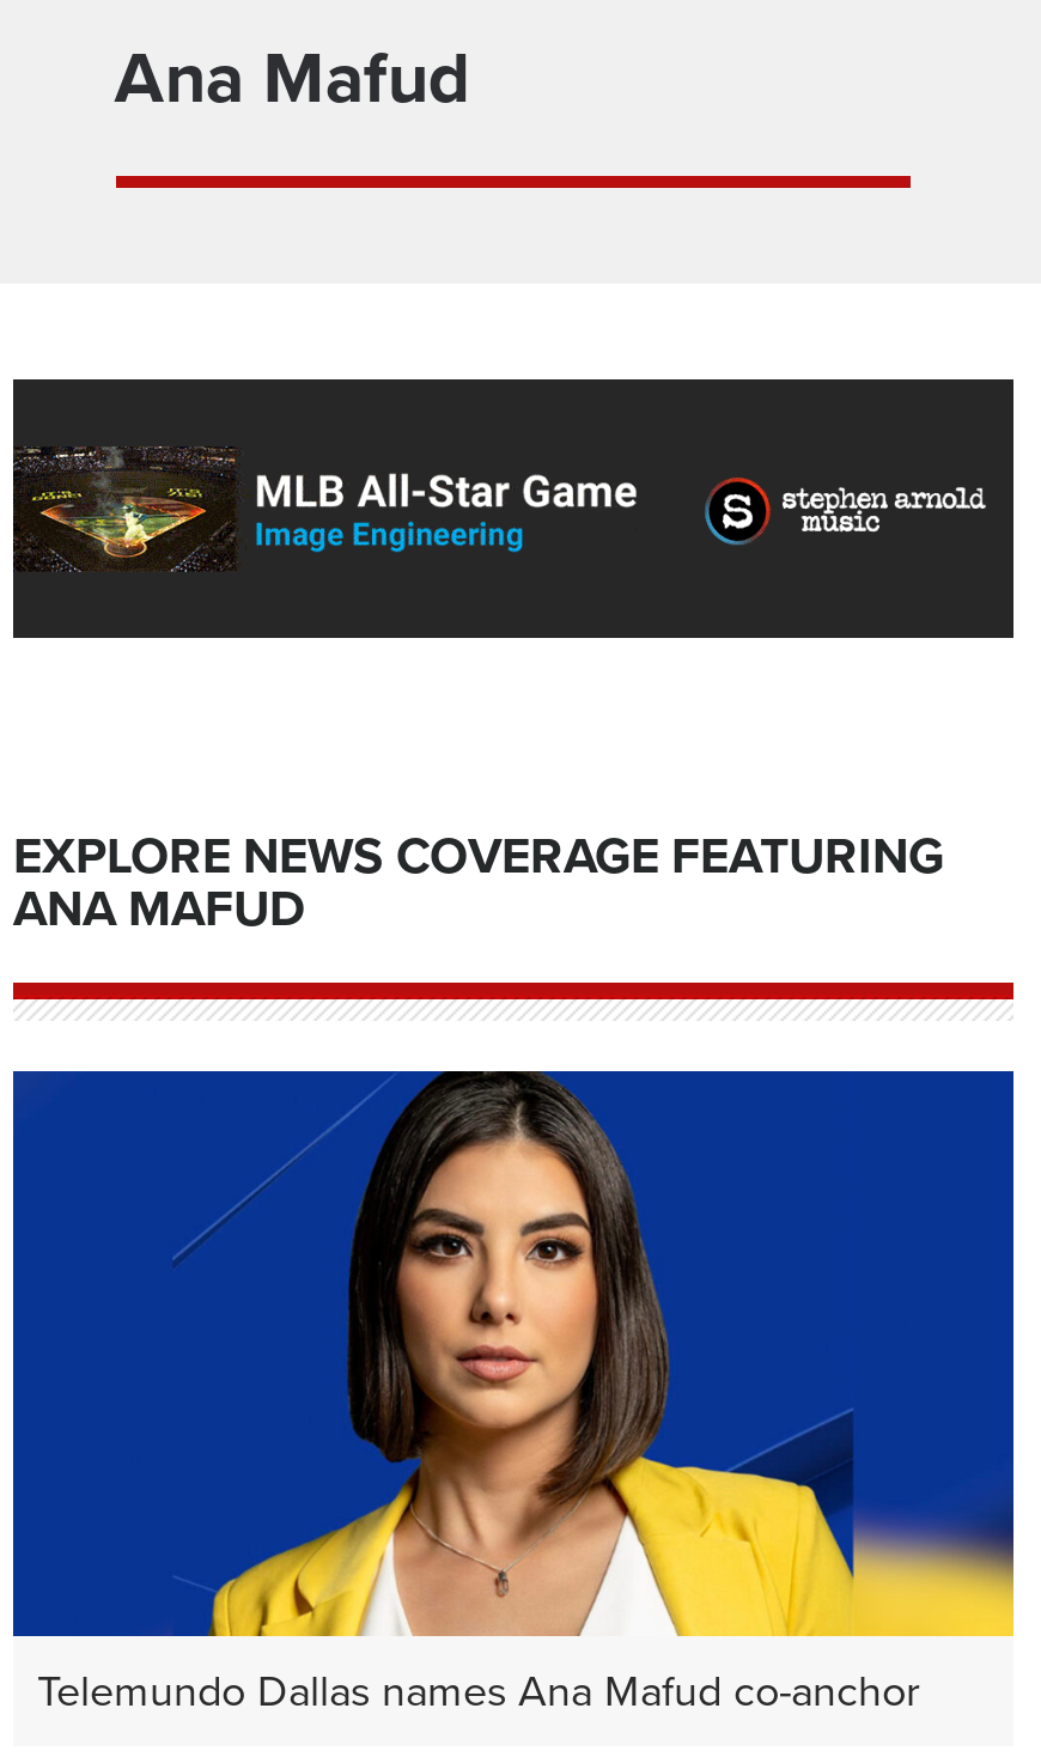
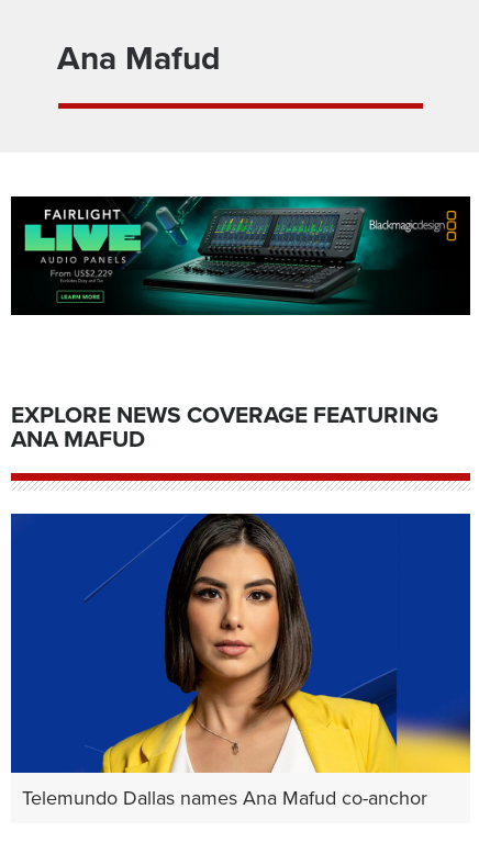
- [image]
+ [image]
